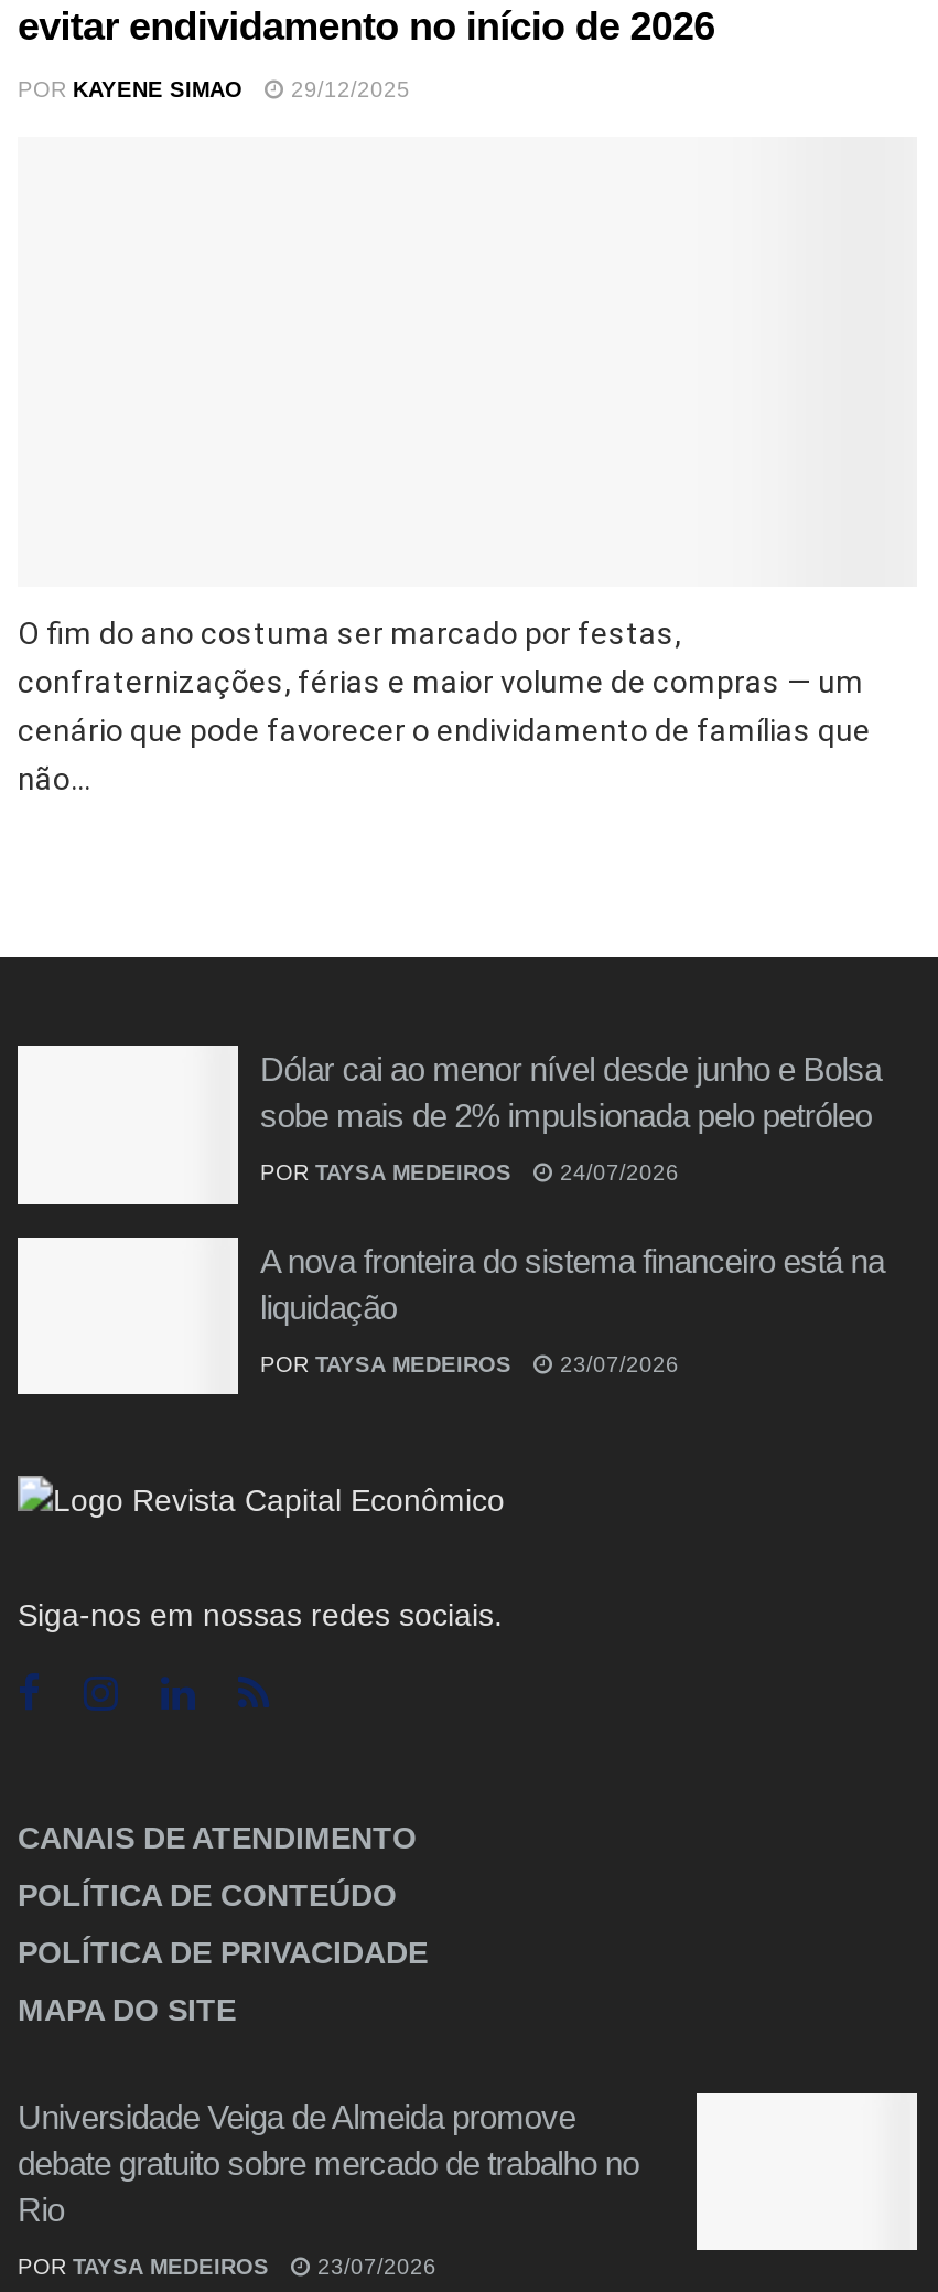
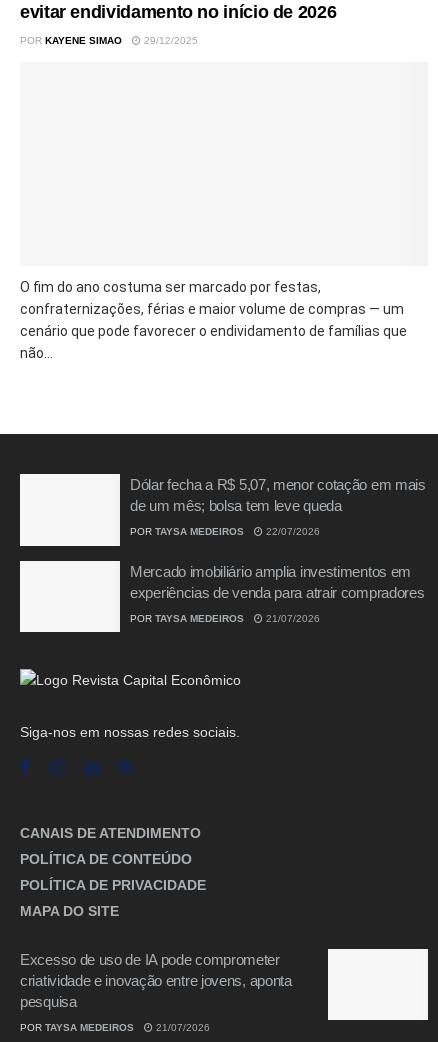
- Dólar cai ao menor nível desde junho e Bolsa
- sobe mais de 2% impulsionada pelo petróleo
+ Dólar fecha a R$ 5,07, menor cotação em mais
+ de um mês; bolsa tem leve queda

- POR TAYSA MEDEIROS 24/07/2026
+ POR TAYSA MEDEIROS 22/07/2026

- A nova fronteira do sistema financeiro está na
- liquidação
+ Mercado imobiliário amplia investimentos em
+ experiências de venda para atrair compradores

- POR TAYSA MEDEIROS 23/07/2026
+ POR TAYSA MEDEIROS 21/07/2026

- Universidade Veiga de Almeida promove
- debate gratuito sobre mercado de trabalho no
- Rio
+ Excesso de uso de IA pode comprometer
+ criatividade e inovação entre jovens, aponta
+ pesquisa

- POR TAYSA MEDEIROS 23/07/2026
+ POR TAYSA MEDEIROS 21/07/2026
